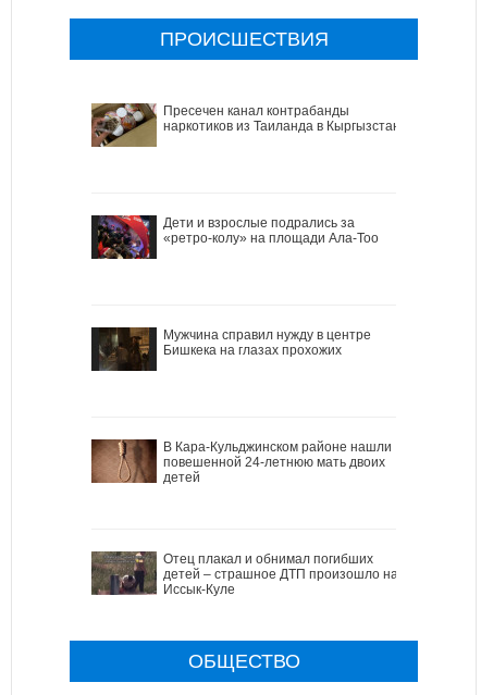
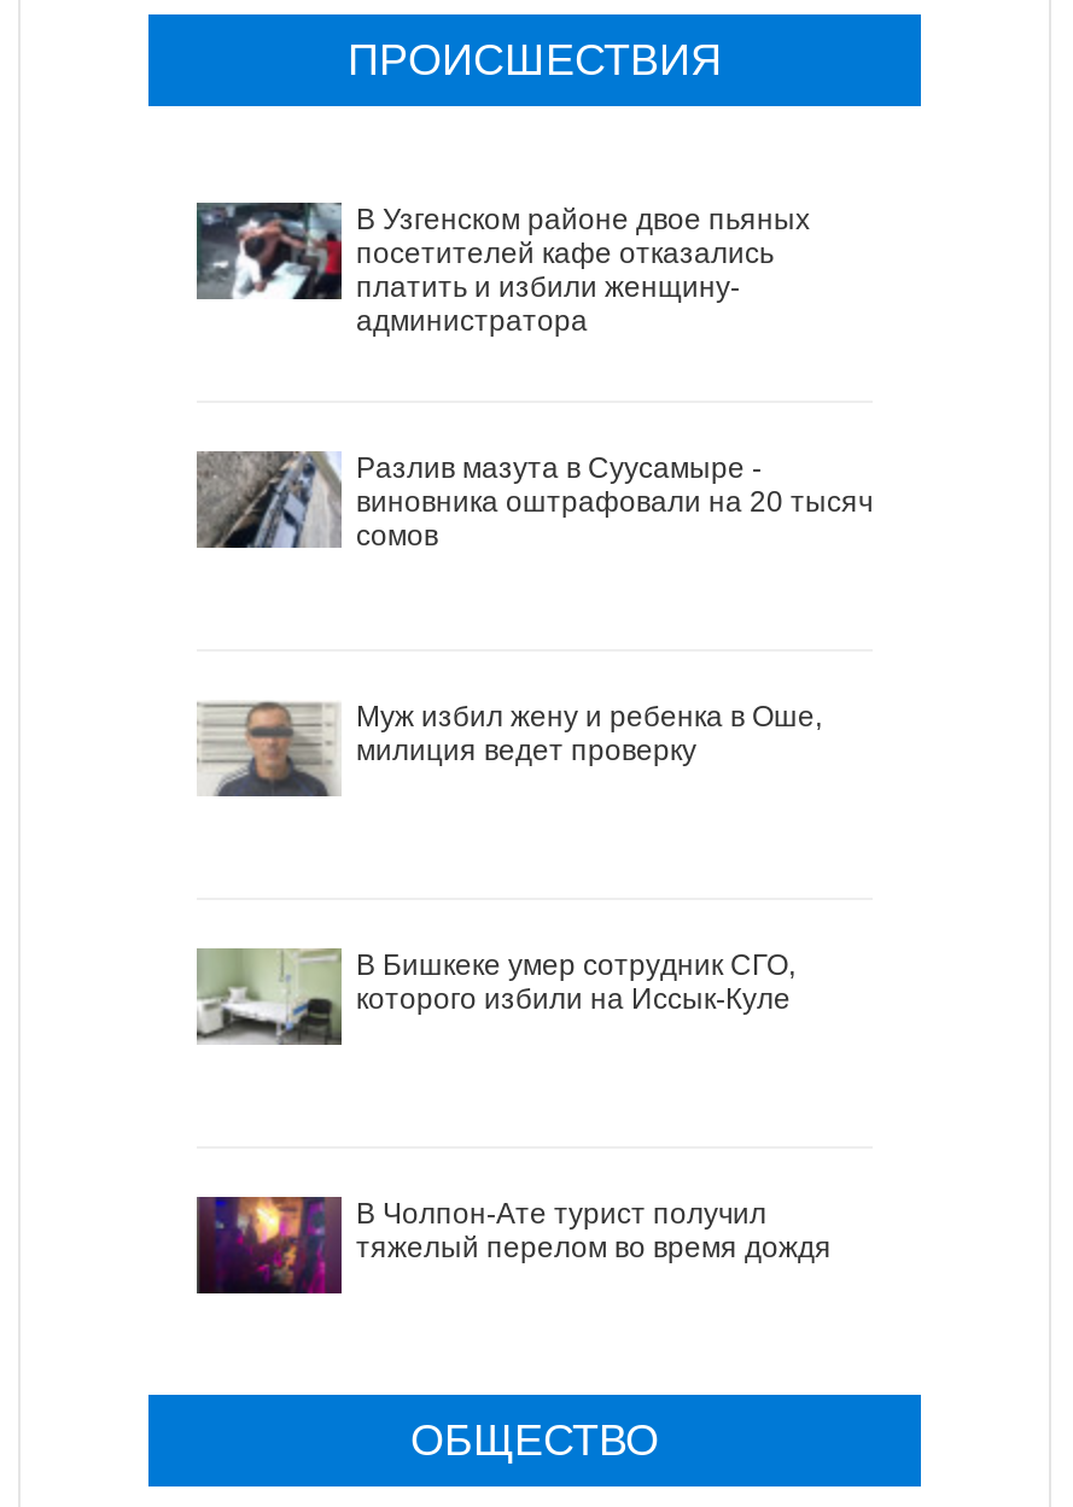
- [image]
- Пресечен канал контрабанды
- наркотиков из Таиланда в Кыргызстан
+ [image]
+ В Узгенском районе двое пьяных
+ посетителей кафе отказались
+ платить и избили женщину-
+ администратора

- [image]
- Дети и взрослые подрались за
- «ретро-колу» на площади Ала-Тоо
+ [image]
+ Разлив мазута в Суусамыре -
+ виновника оштрафовали на 20 тысяч
+ сомов

- [image]
- Мужчина справил нужду в центре
- Бишкека на глазах прохожих
+ [image]
+ Муж избил жену и ребенка в Оше,
+ милиция ведет проверку

- [image]
- В Кара-Кульджинском районе нашли
- повешенной 24-летнюю мать двоих
- детей
+ [image]
+ В Бишкеке умер сотрудник СГО,
+ которого избили на Иссык-Куле

- [image]
- Отец плакал и обнимал погибших
- детей – страшное ДТП произошло на
- Иссык-Куле
+ [image]
+ В Чолпон-Ате турист получил
+ тяжелый перелом во время дождя
